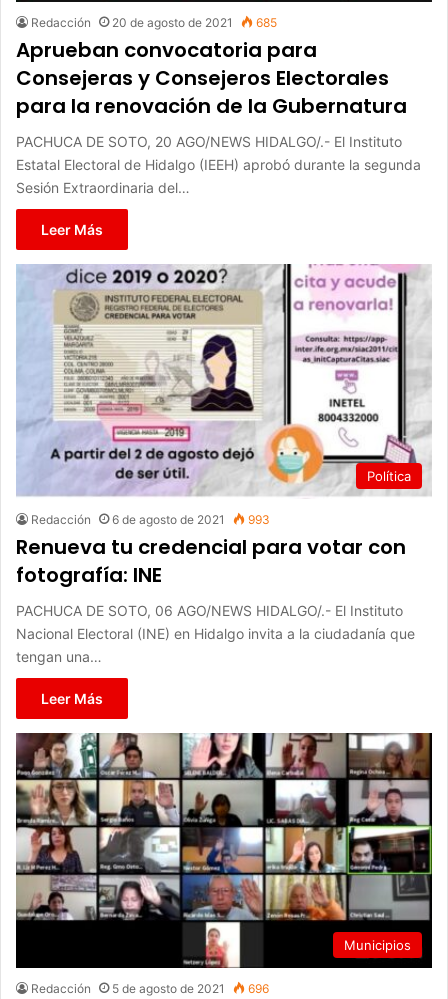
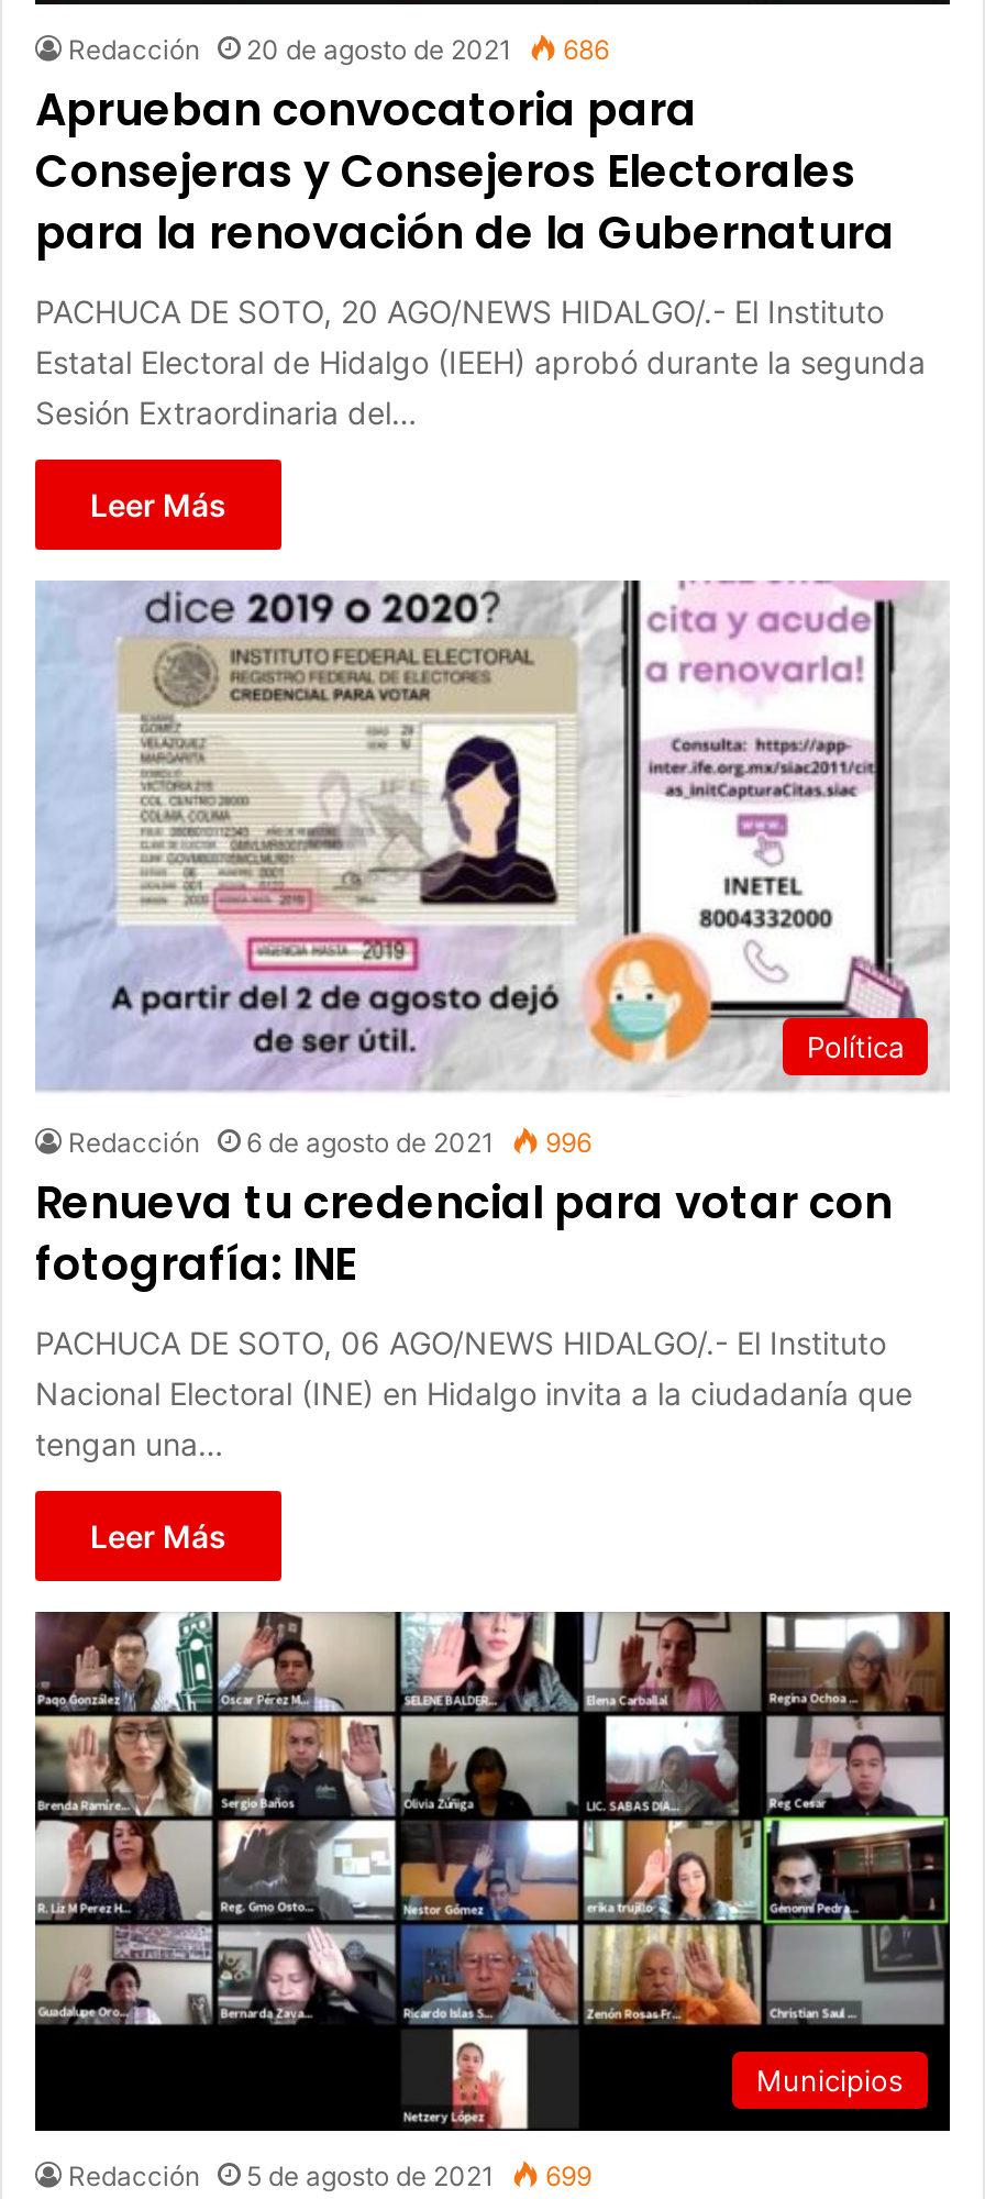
- Redacción 20 de agosto de 2021 685
+ Redacción 20 de agosto de 2021 686

- Redacción 6 de agosto de 2021 993
+ Redacción 6 de agosto de 2021 996

- Redacción 5 de agosto de 2021 696
+ Redacción 5 de agosto de 2021 699
